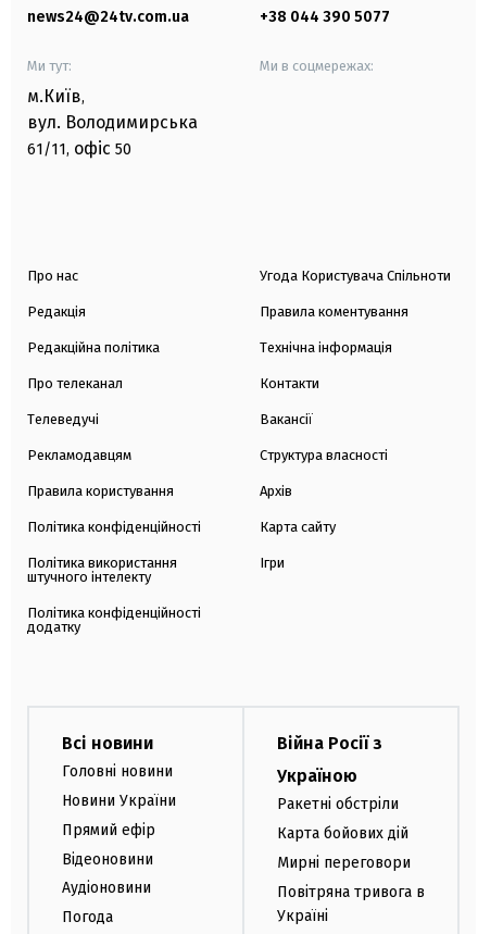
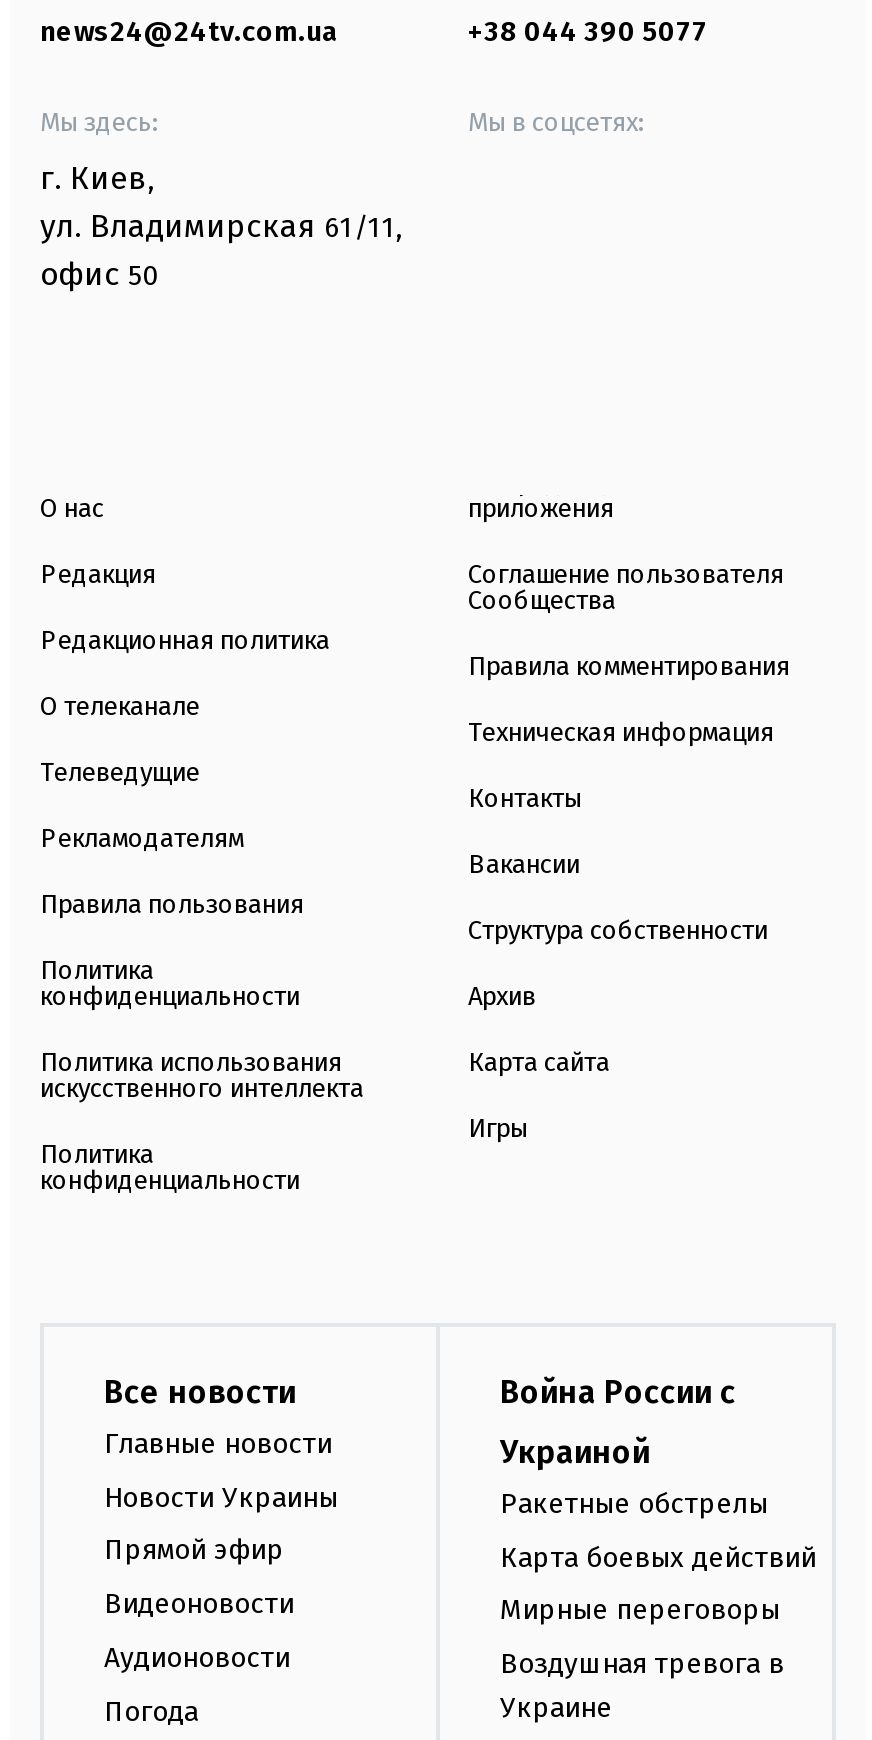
- Ми тут:
- м.Київ,
- вул. Володимирська
- 61/11, офіс 50
+ Мы здесь:
+ г. Киев,
+ ул. Владимирская 61/11,
+ офис 50

- Ми в соцмережах:
+ Мы в соцсетях:

- Про нас
- Редакція
- Редакційна політика
- Про телеканал
- Телеведучі
- Рекламодавцям
- Правила користування
- Політика конфіденційності
- Політика використання
- штучного інтелекту
- Політика конфіденційності
- додатку
+ О нас
+ Редакция
+ Редакционная политика
+ О телеканале
+ Телеведущие
+ Рекламодателям
+ Правила пользования
+ Политика
+ конфиденциальности
+ Политика использования
+ искусственного интеллекта
+ Политика
+ конфиденциальности

- Угода Користувача Спільноти
- Правила коментування
- Технічна інформація
- Контакти
- Вакансії
- Структура власності
- Архів
- Карта сайту
- Ігри
+ приложения
+ Соглашение пользователя
+ Сообщества
+ Правила комментирования
+ Техническая информация
+ Контакты
+ Вакансии
+ Структура собственности
+ Архив
+ Карта сайта
+ Игры

- Всі новини
- Головні новини
- Новини України
- Прямий ефір
- Відеоновини
- Аудіоновини
+ Все новости
+ Главные новости
+ Новости Украины
+ Прямой эфир
+ Видеоновости
+ Аудионовости

- Війна Росії з
+ Война России с

- Україною
- Ракетні обстріли
+ Украиной
+ Ракетные обстрелы

- Карта бойових дій
+ Карта боевых действий

- Мирні переговори
+ Мирные переговоры

- Повітряна тривога в
- Україні
+ Воздушная тревога в
+ Украине
